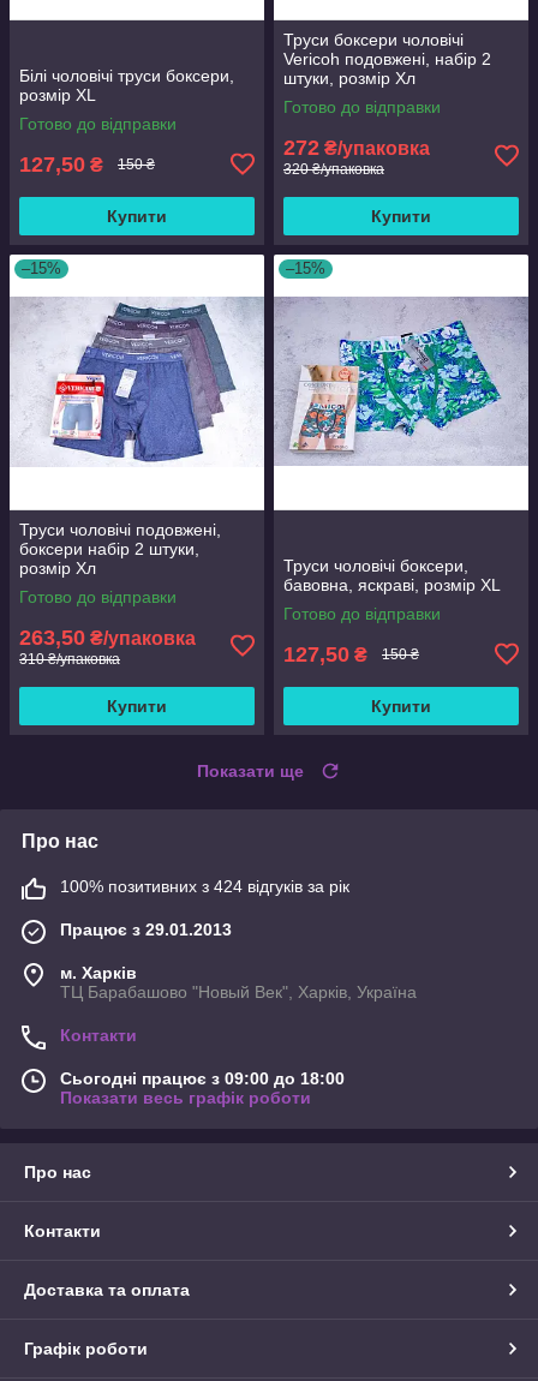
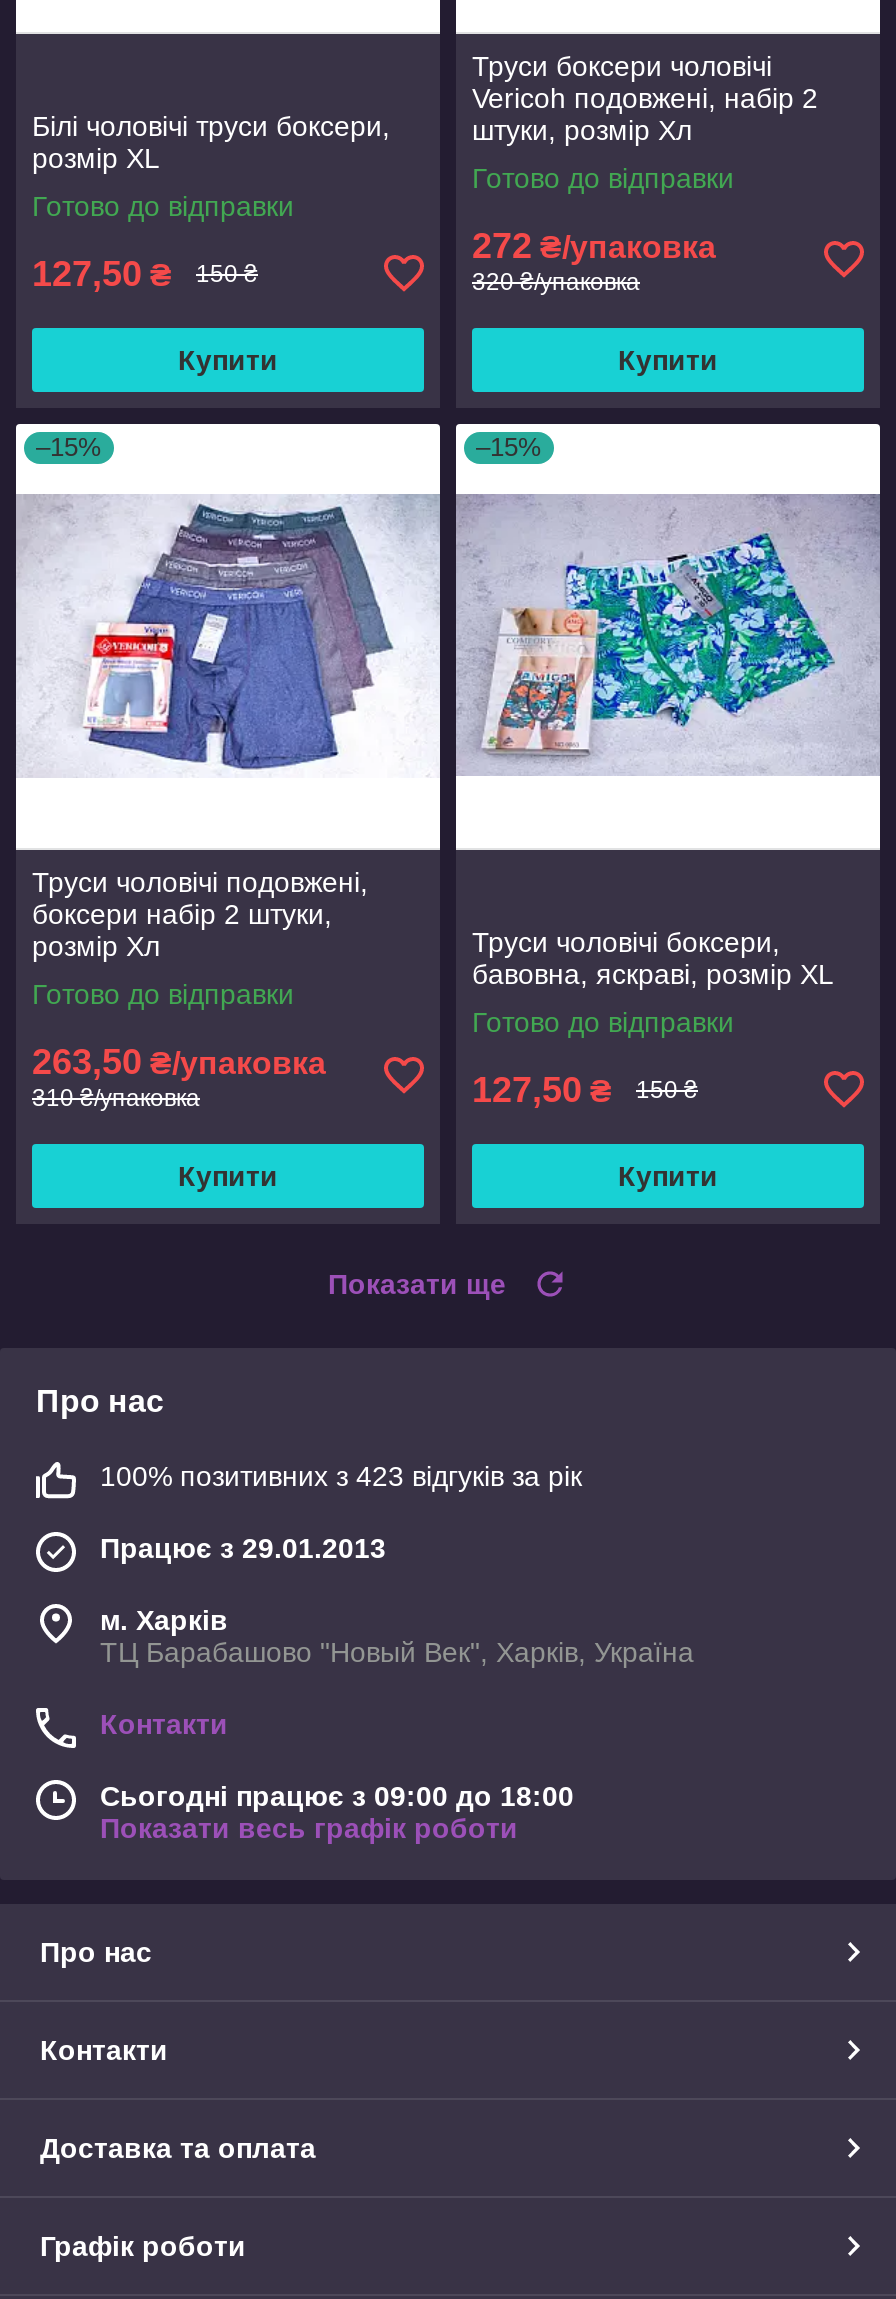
- 100% позитивних з 424 відгуків за рік
+ 100% позитивних з 423 відгуків за рік
